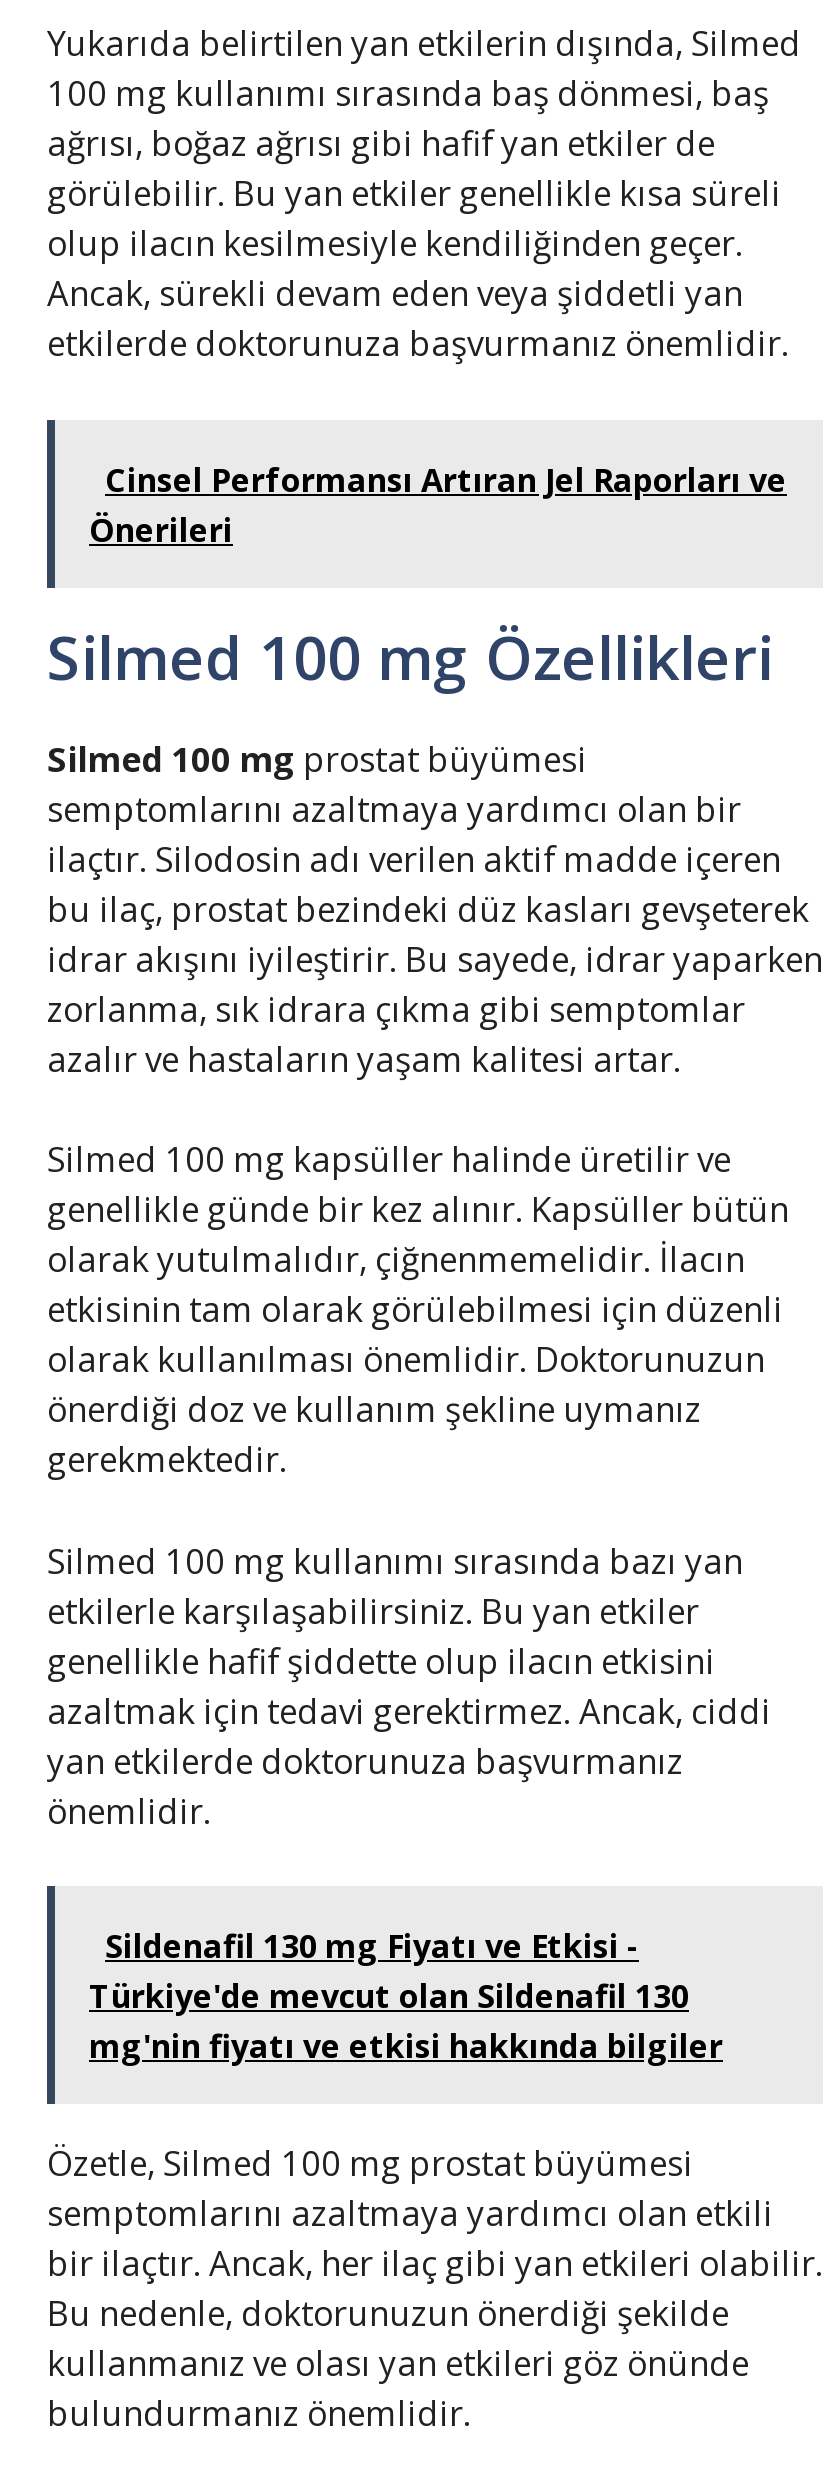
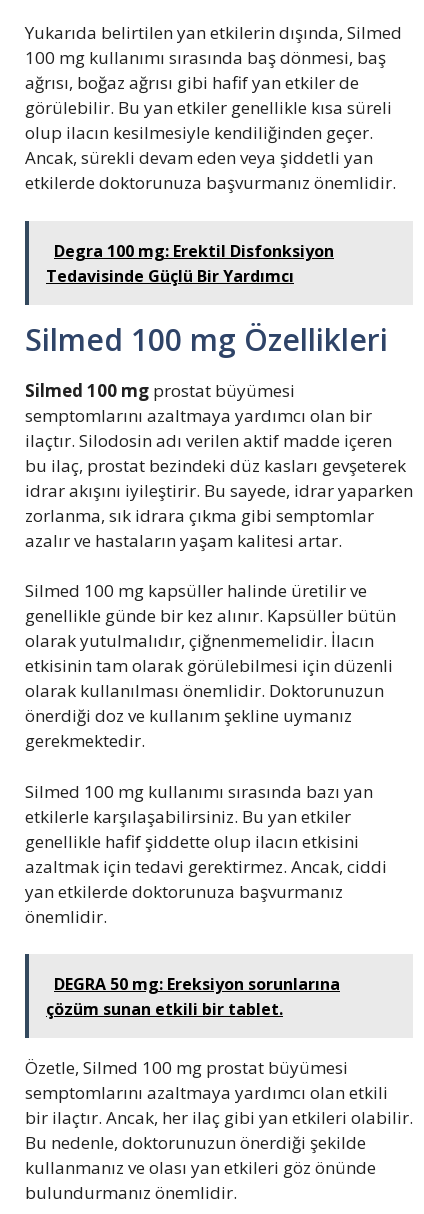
- Cinsel Performansı Artıran Jel Raporları ve
- Önerileri
+ Degra 100 mg: Erektil Disfonksiyon
+ Tedavisinde Güçlü Bir Yardımcı

- Sildenafil 130 mg Fiyatı ve Etkisi -
- Türkiye'de mevcut olan Sildenafil 130
- mg'nin fiyatı ve etkisi hakkında bilgiler
+ DEGRA 50 mg: Ereksiyon sorunlarına
+ çözüm sunan etkili bir tablet.
